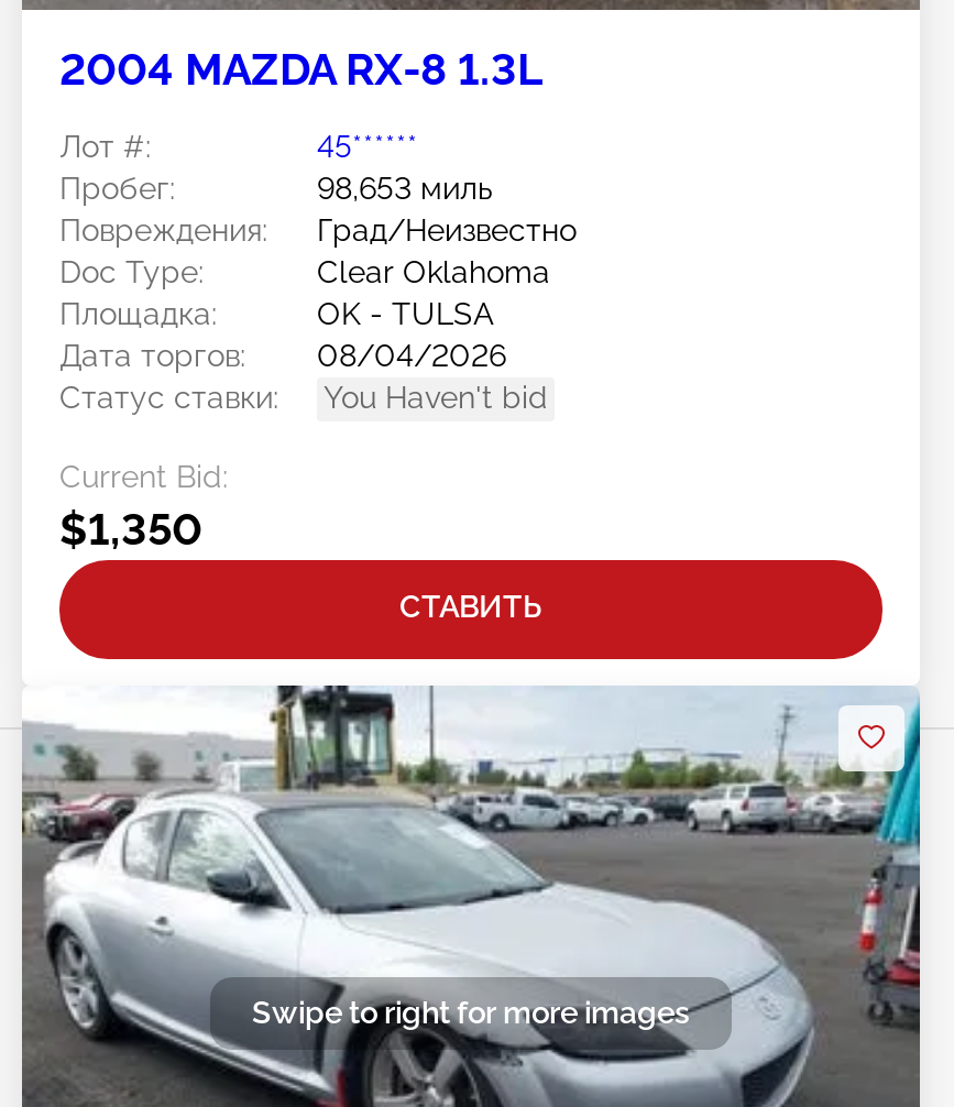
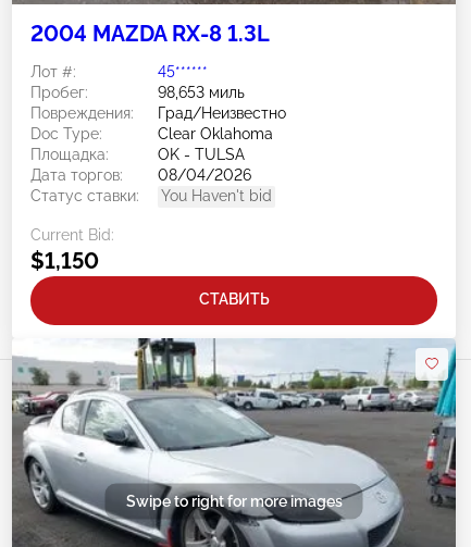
- $1,350
+ $1,150
